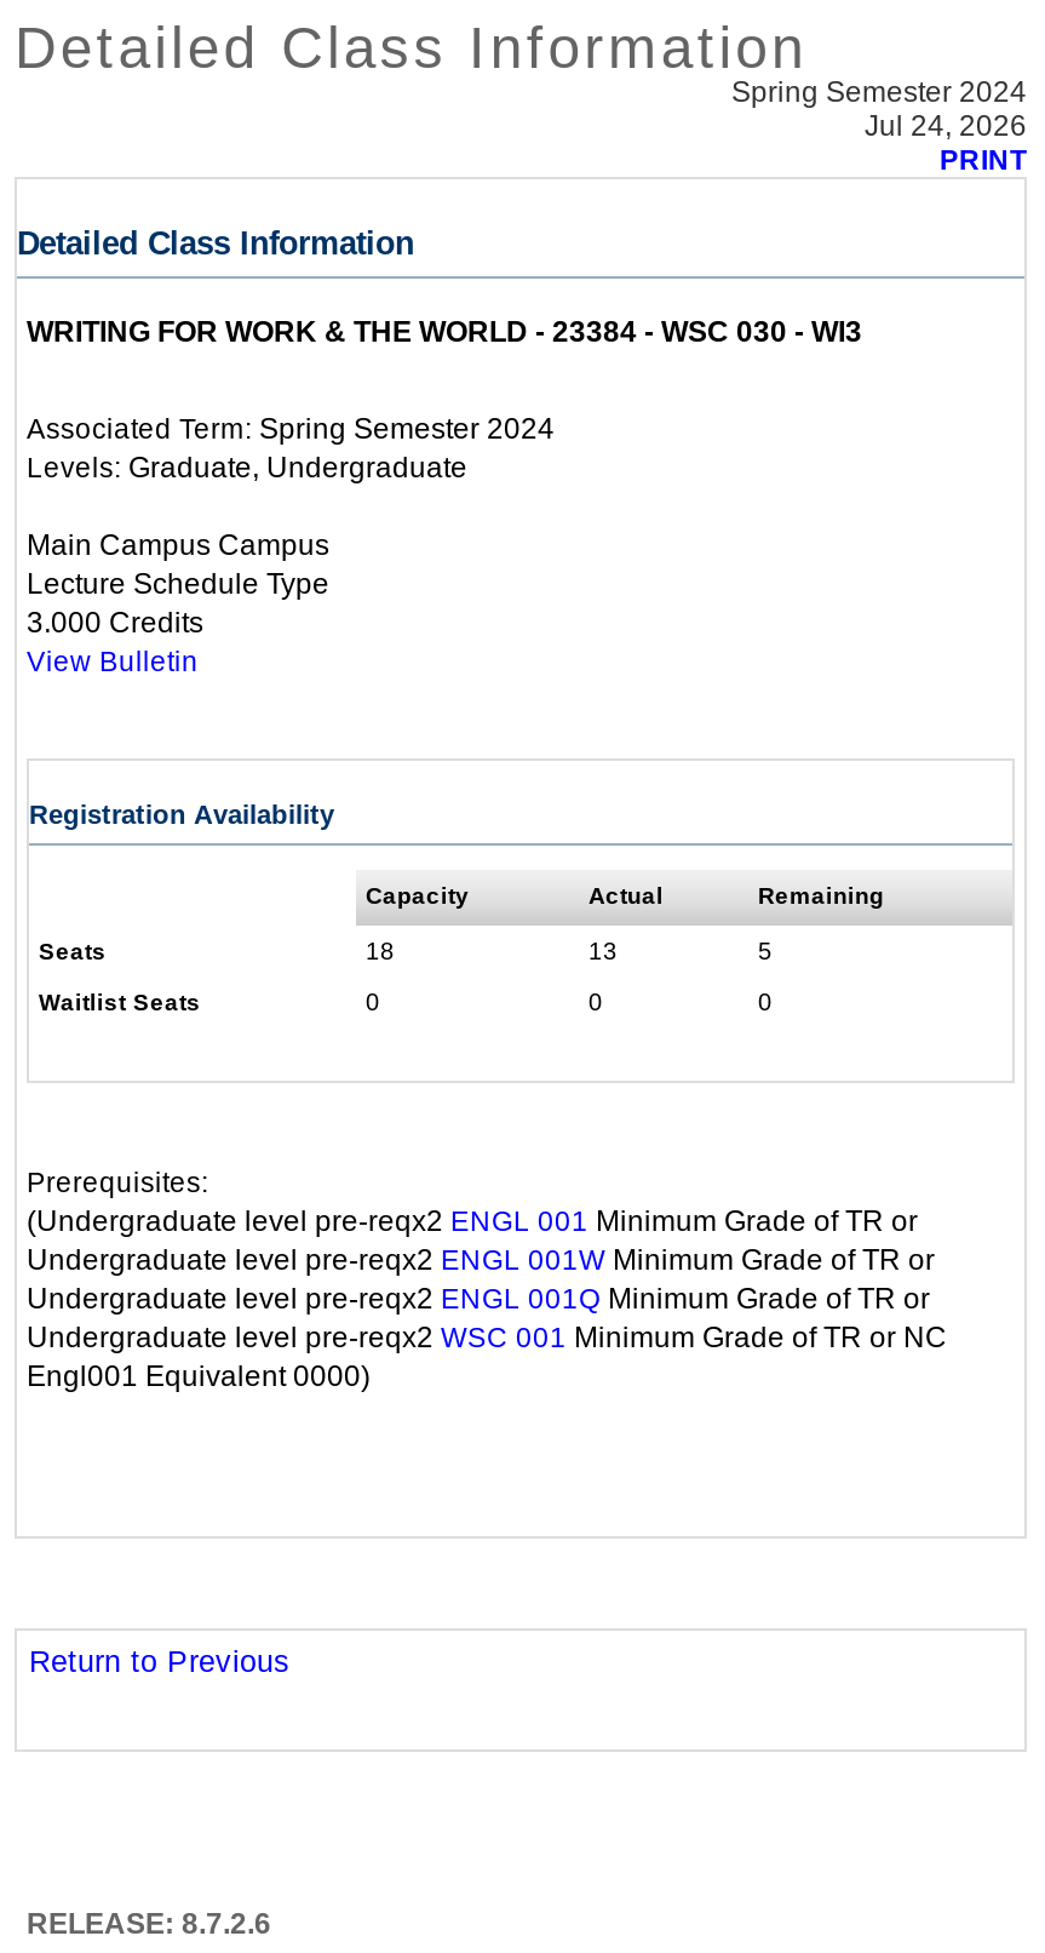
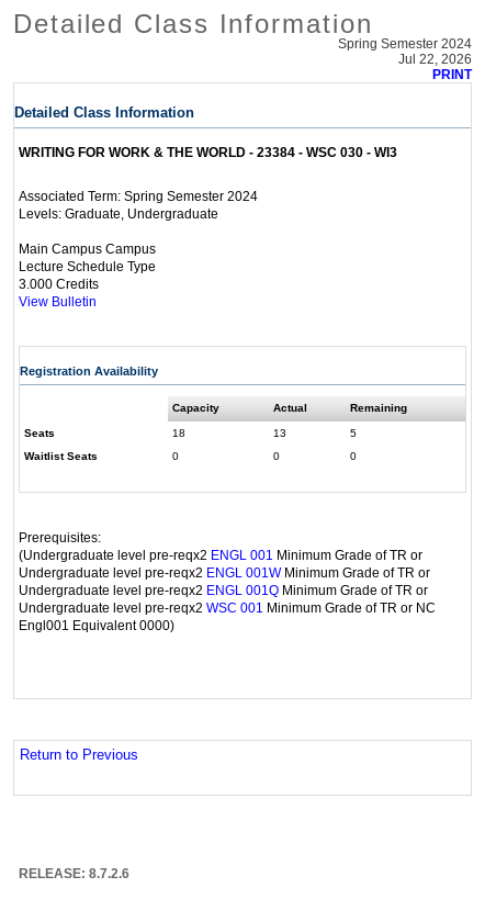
- Jul 24, 2026
+ Jul 22, 2026
